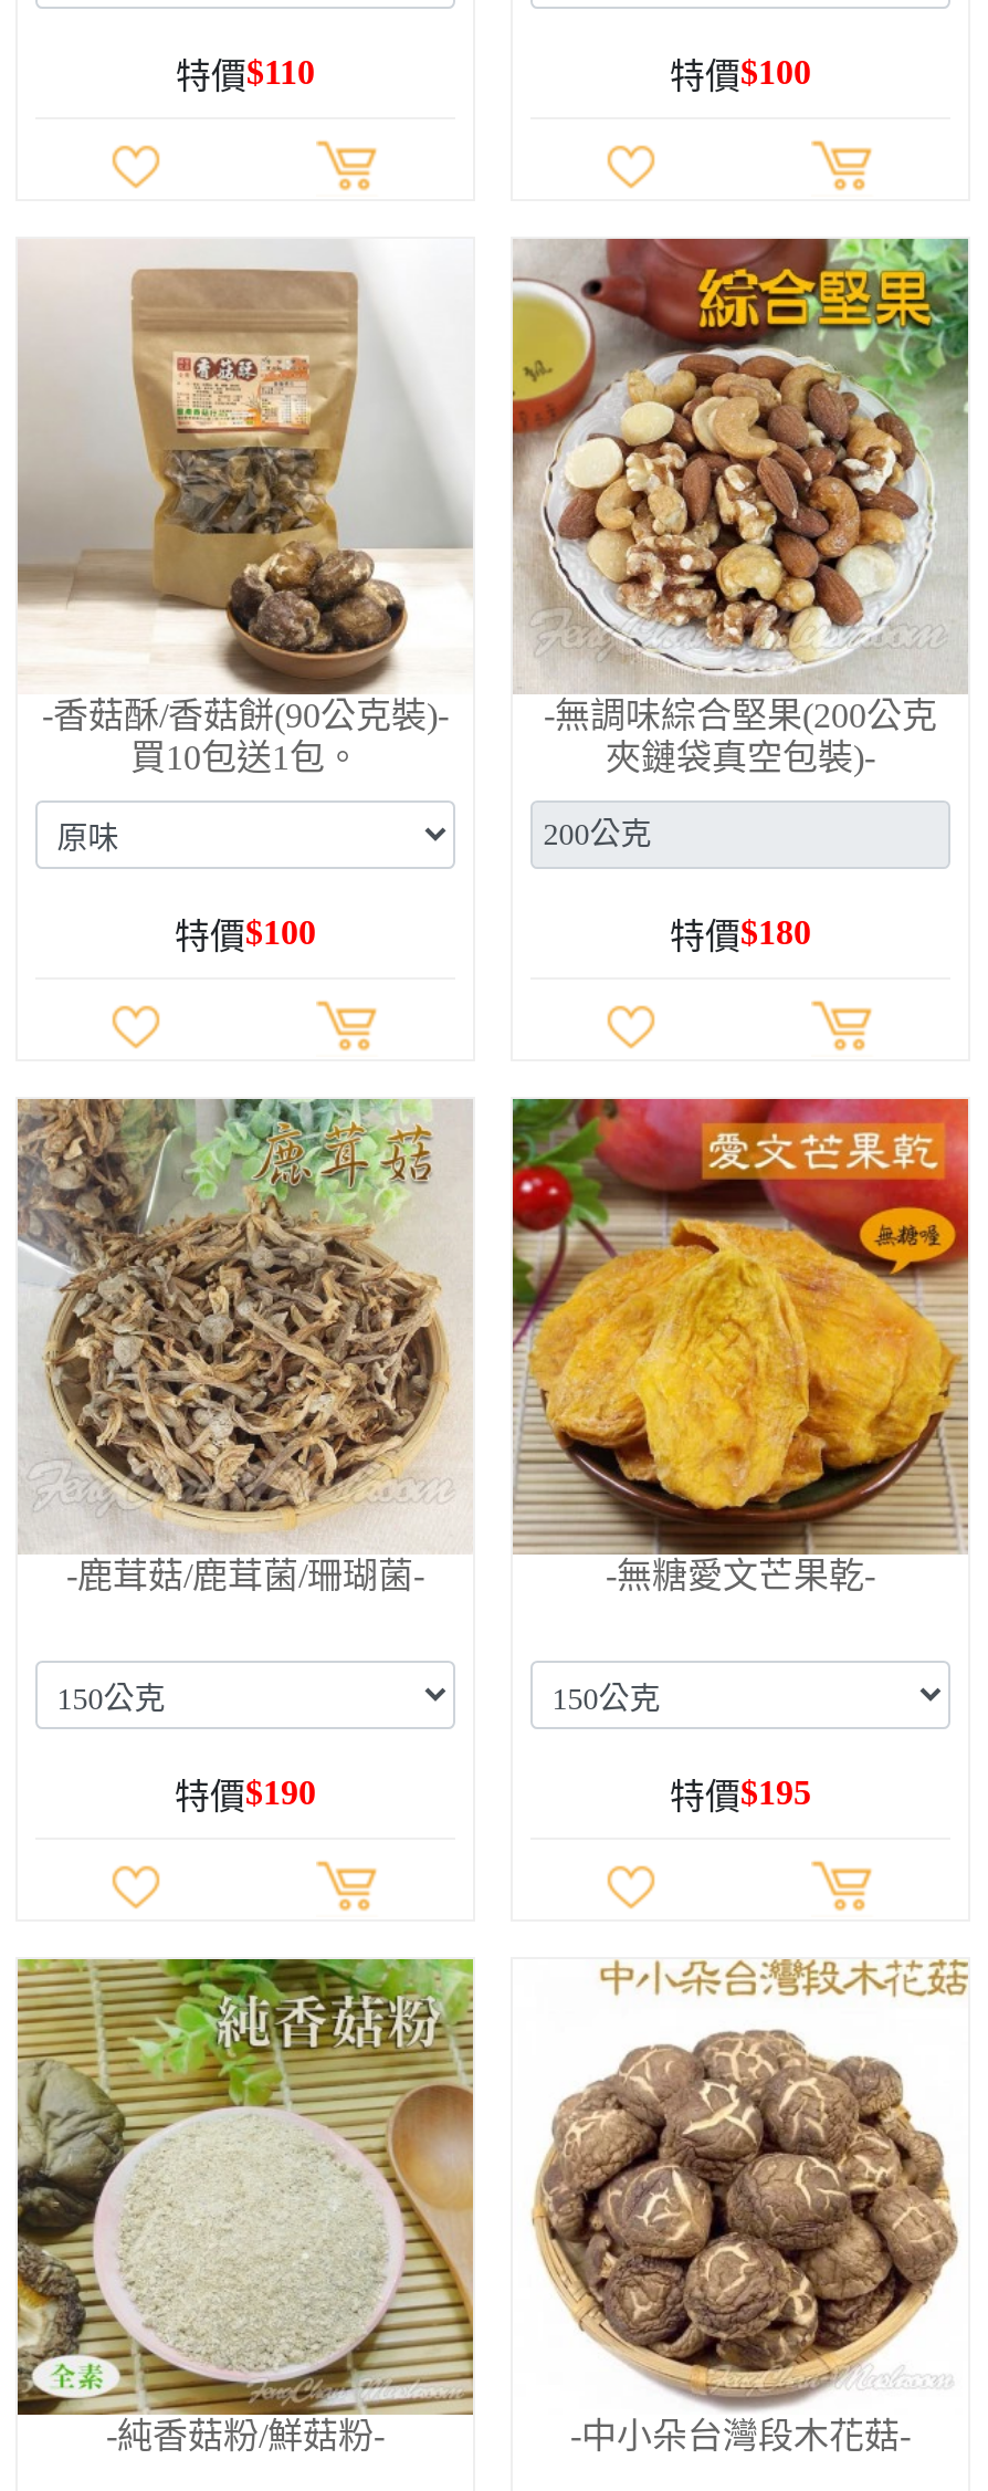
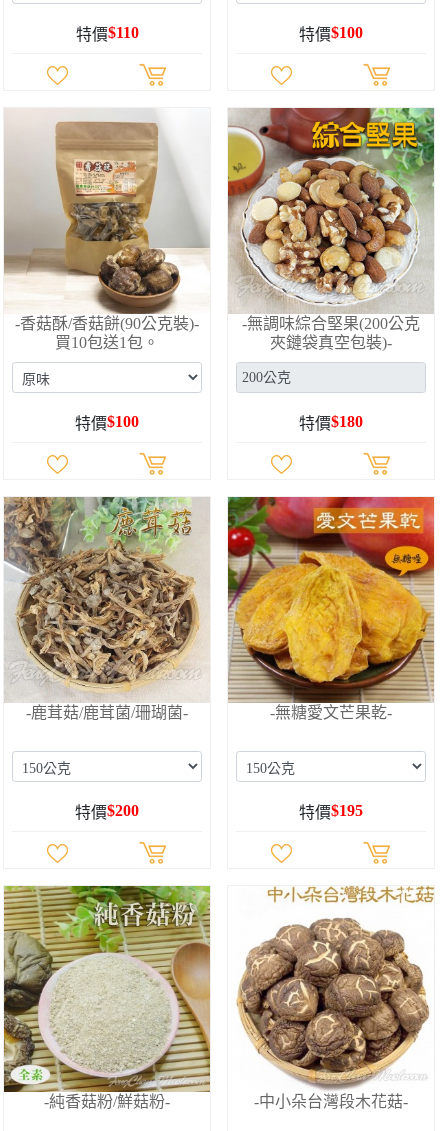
- 特價$190
+ 特價$200
